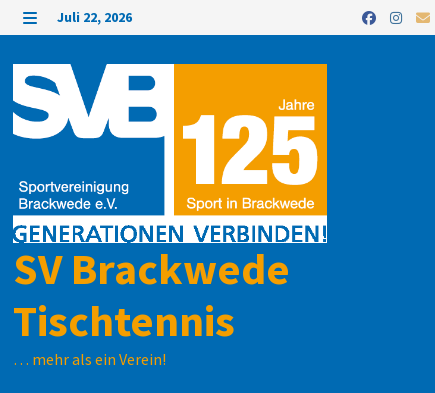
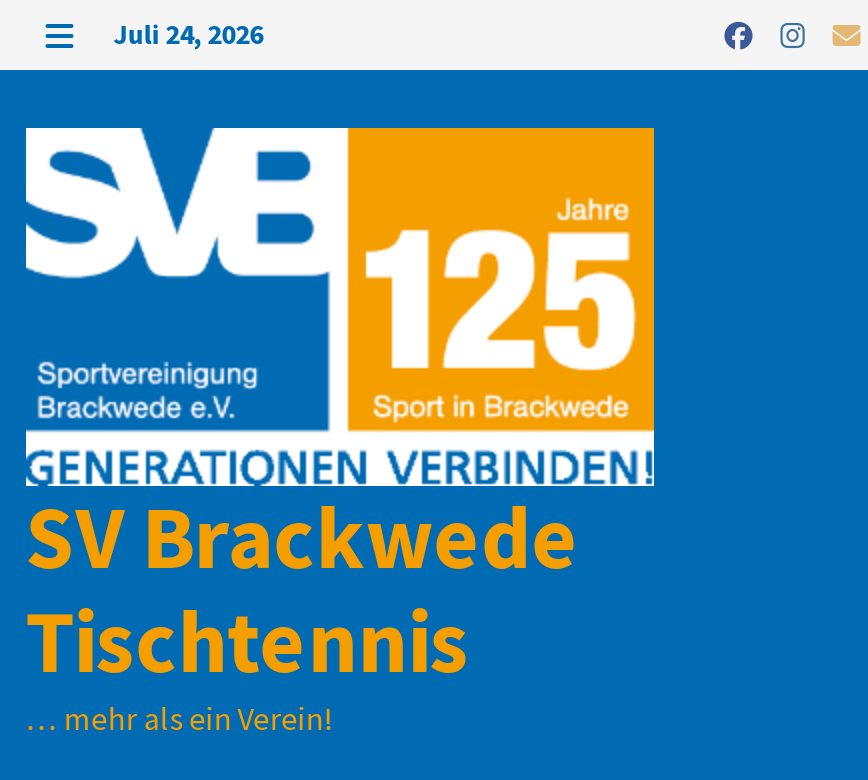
- Juli 22, 2026
+ Juli 24, 2026
